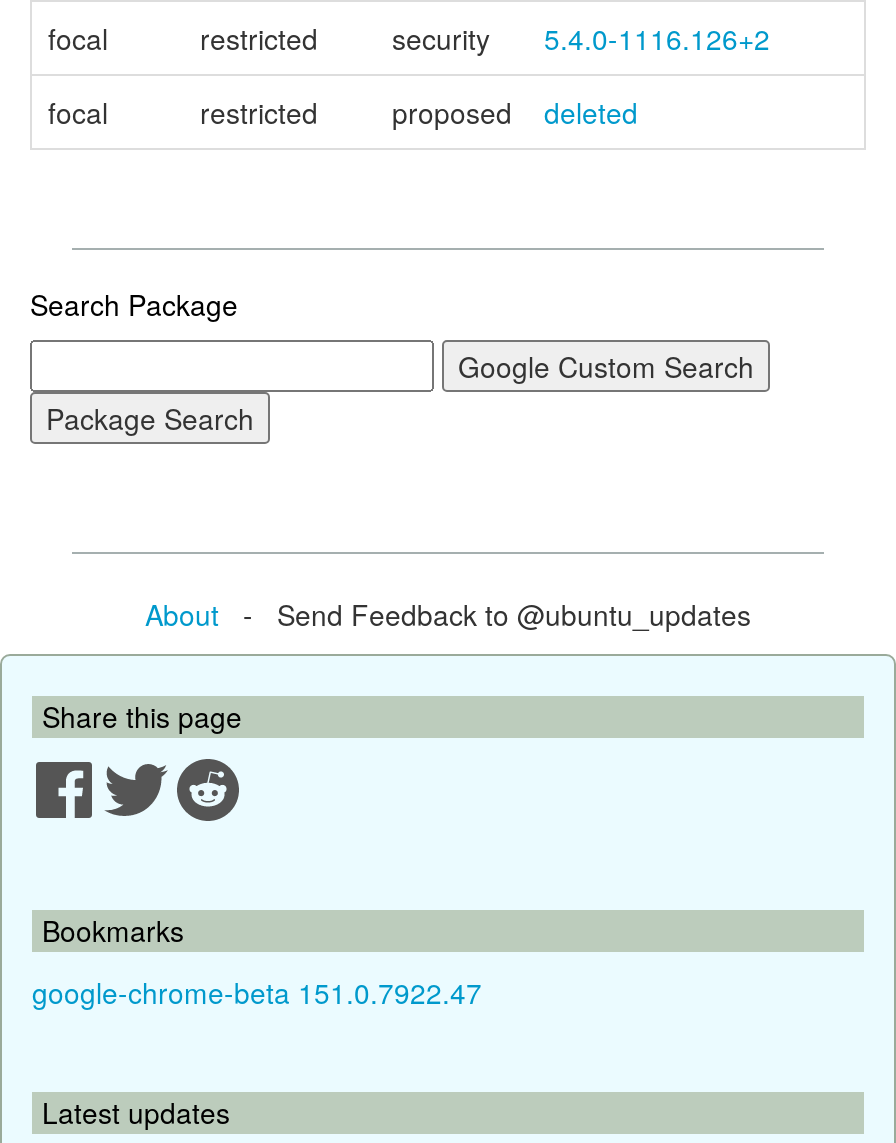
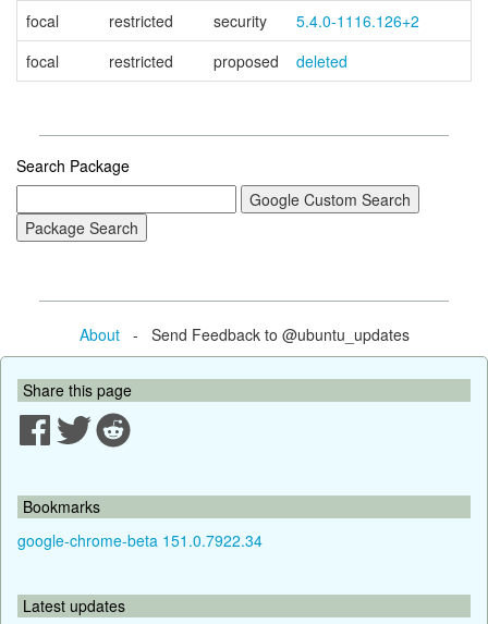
- google-chrome-beta 151.0.7922.47
+ google-chrome-beta 151.0.7922.34
